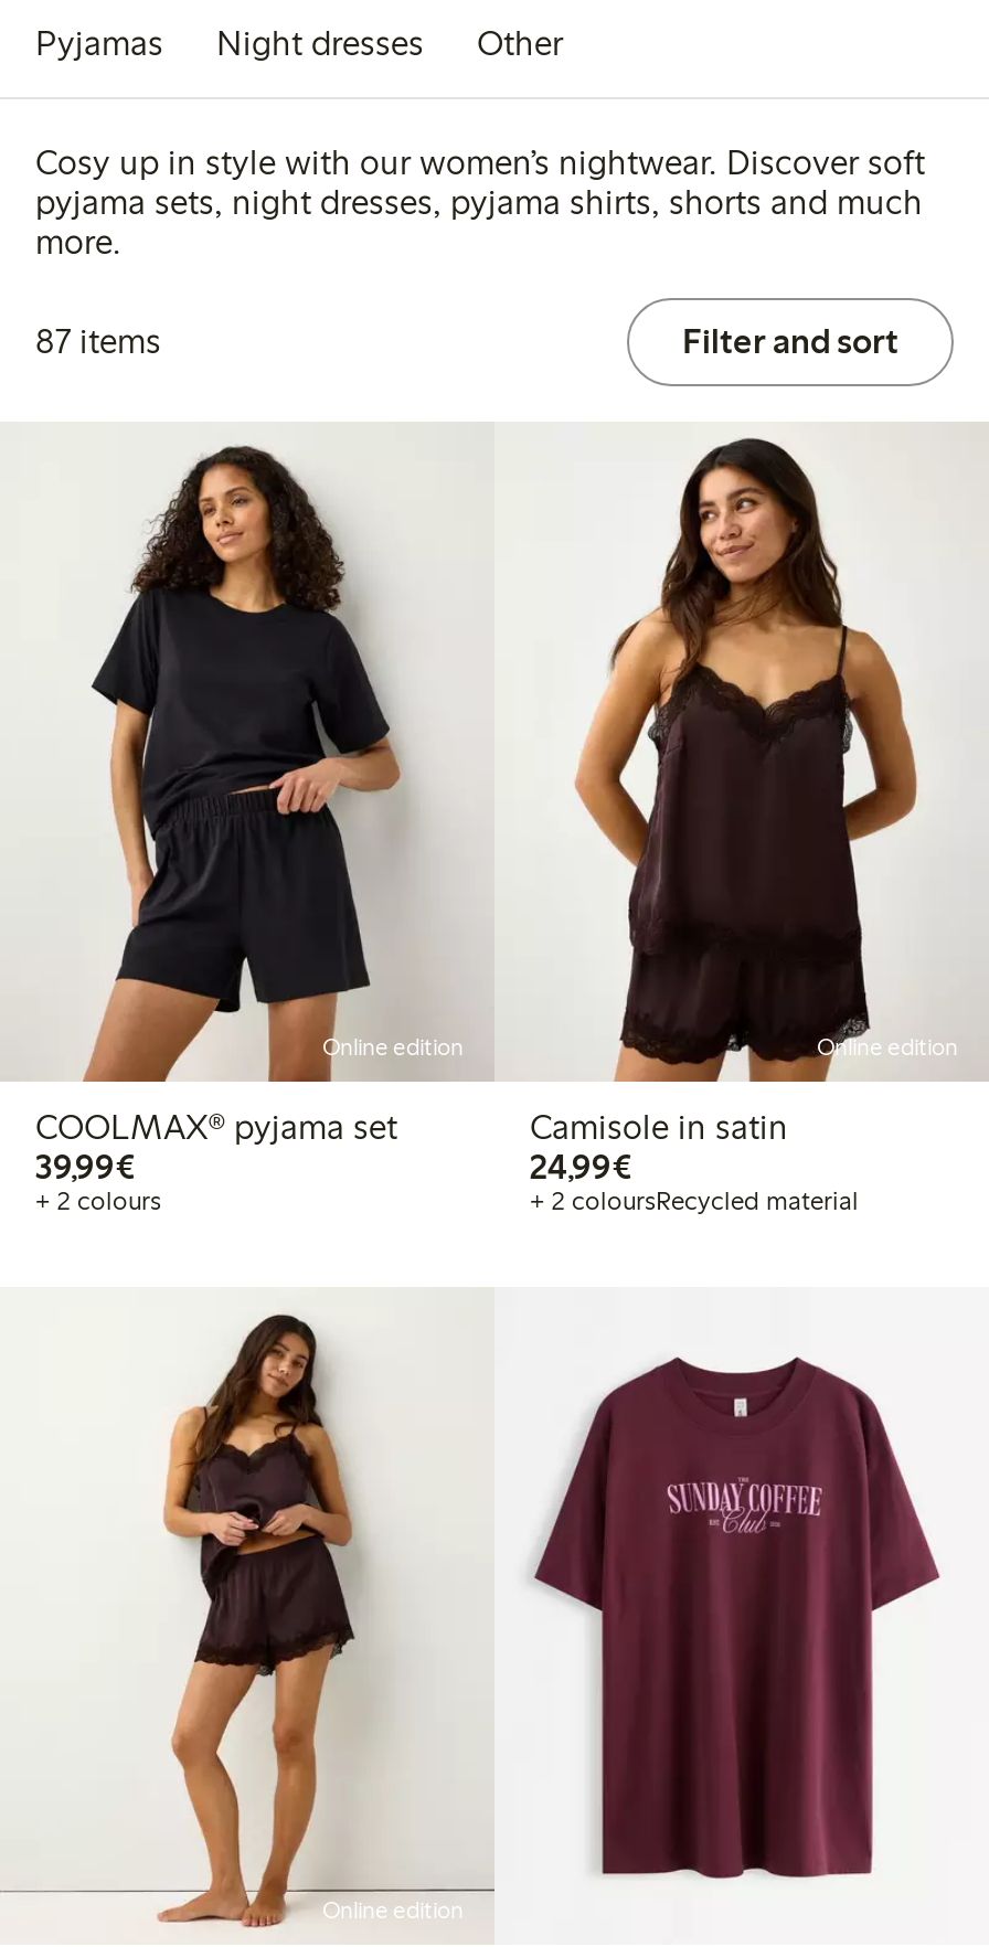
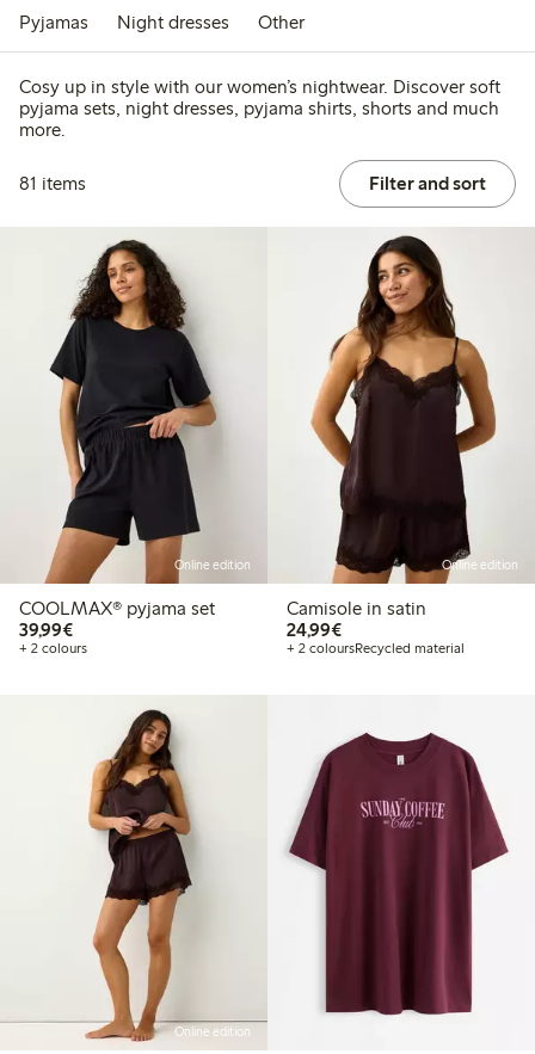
- 87 items
+ 81 items
